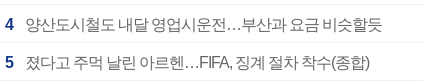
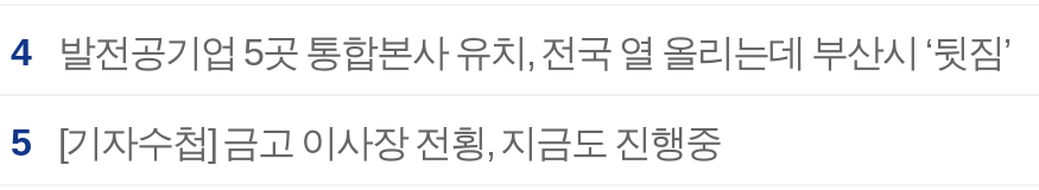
- 양산도시철도 내달 영업시운전…부산과 요금 비슷할듯
+ 발전공기업 5곳 통합본사 유치, 전국 열 올리는데 부산시 ‘뒷짐’

- 졌다고 주먹 날린 아르헨…FIFA, 징계 절차 착수(종합)
+ [기자수첩] 금고 이사장 전횡, 지금도 진행중
